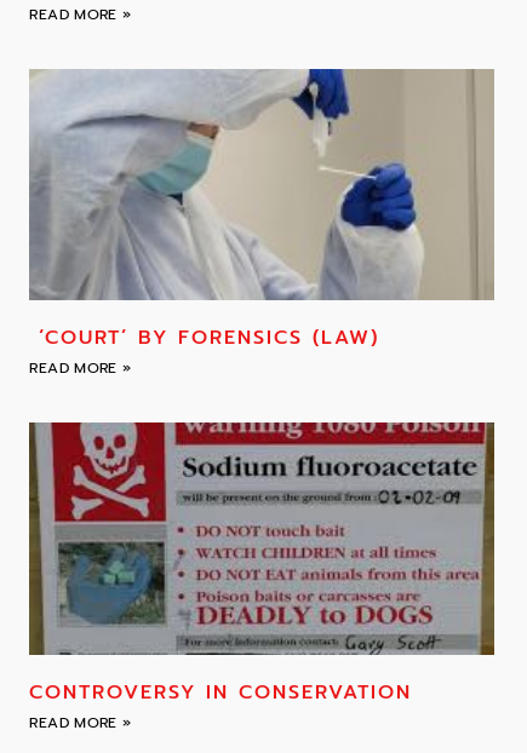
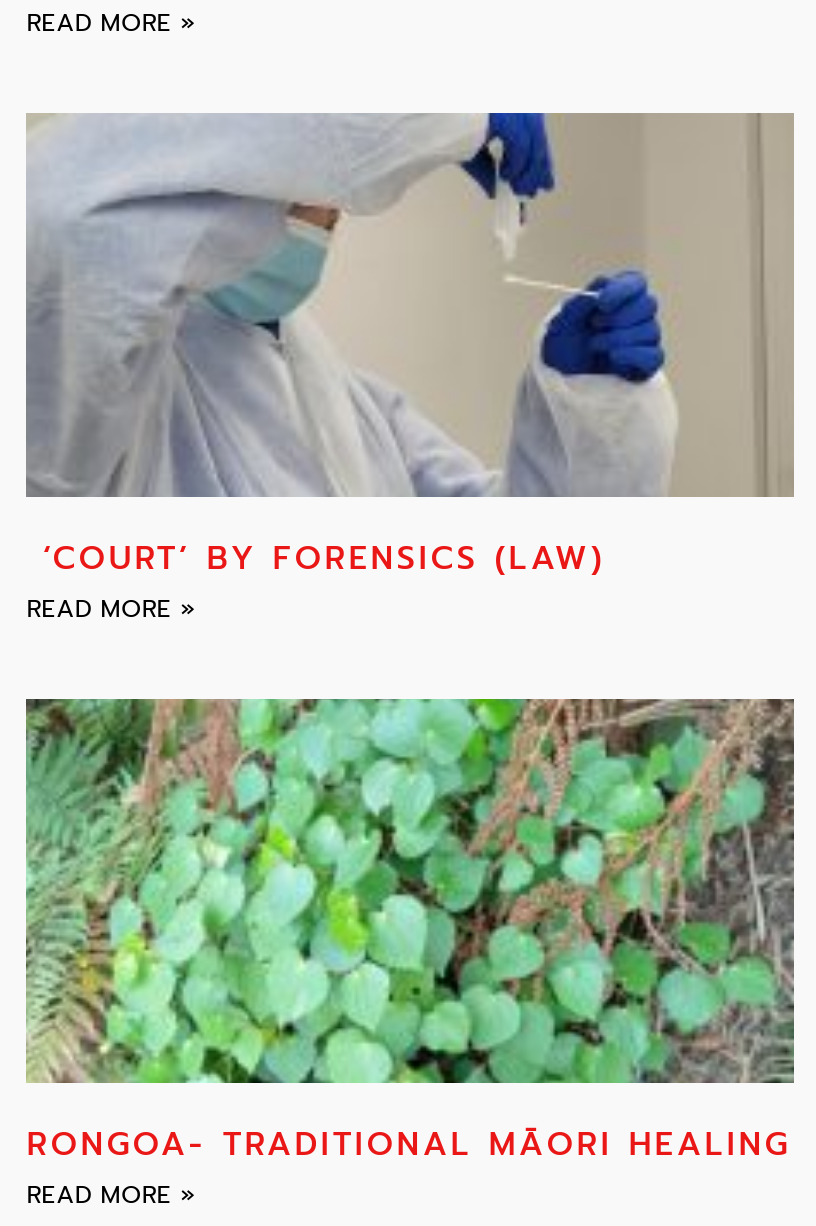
- [image]
- CONTROVERSY IN CONSERVATION
+ [image]
+ RONGOA- TRADITIONAL MĀORI HEALING
